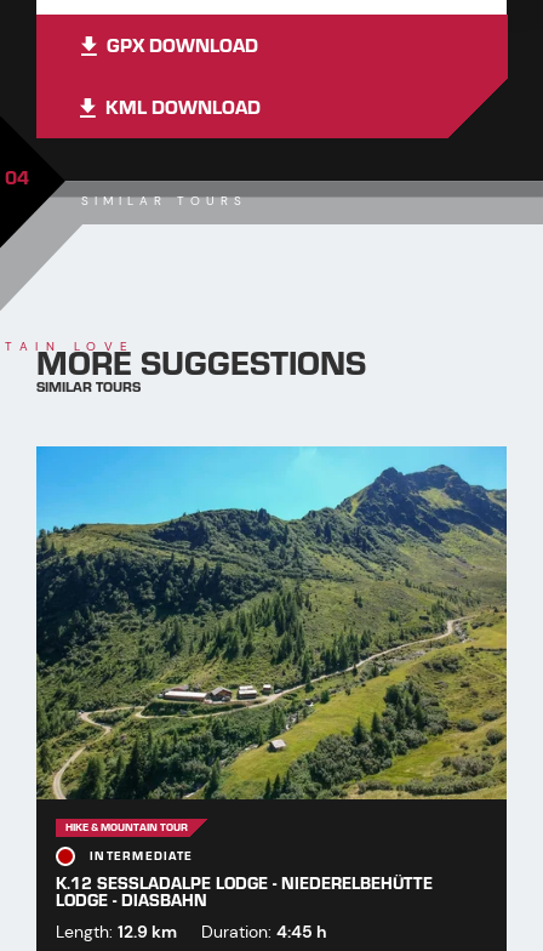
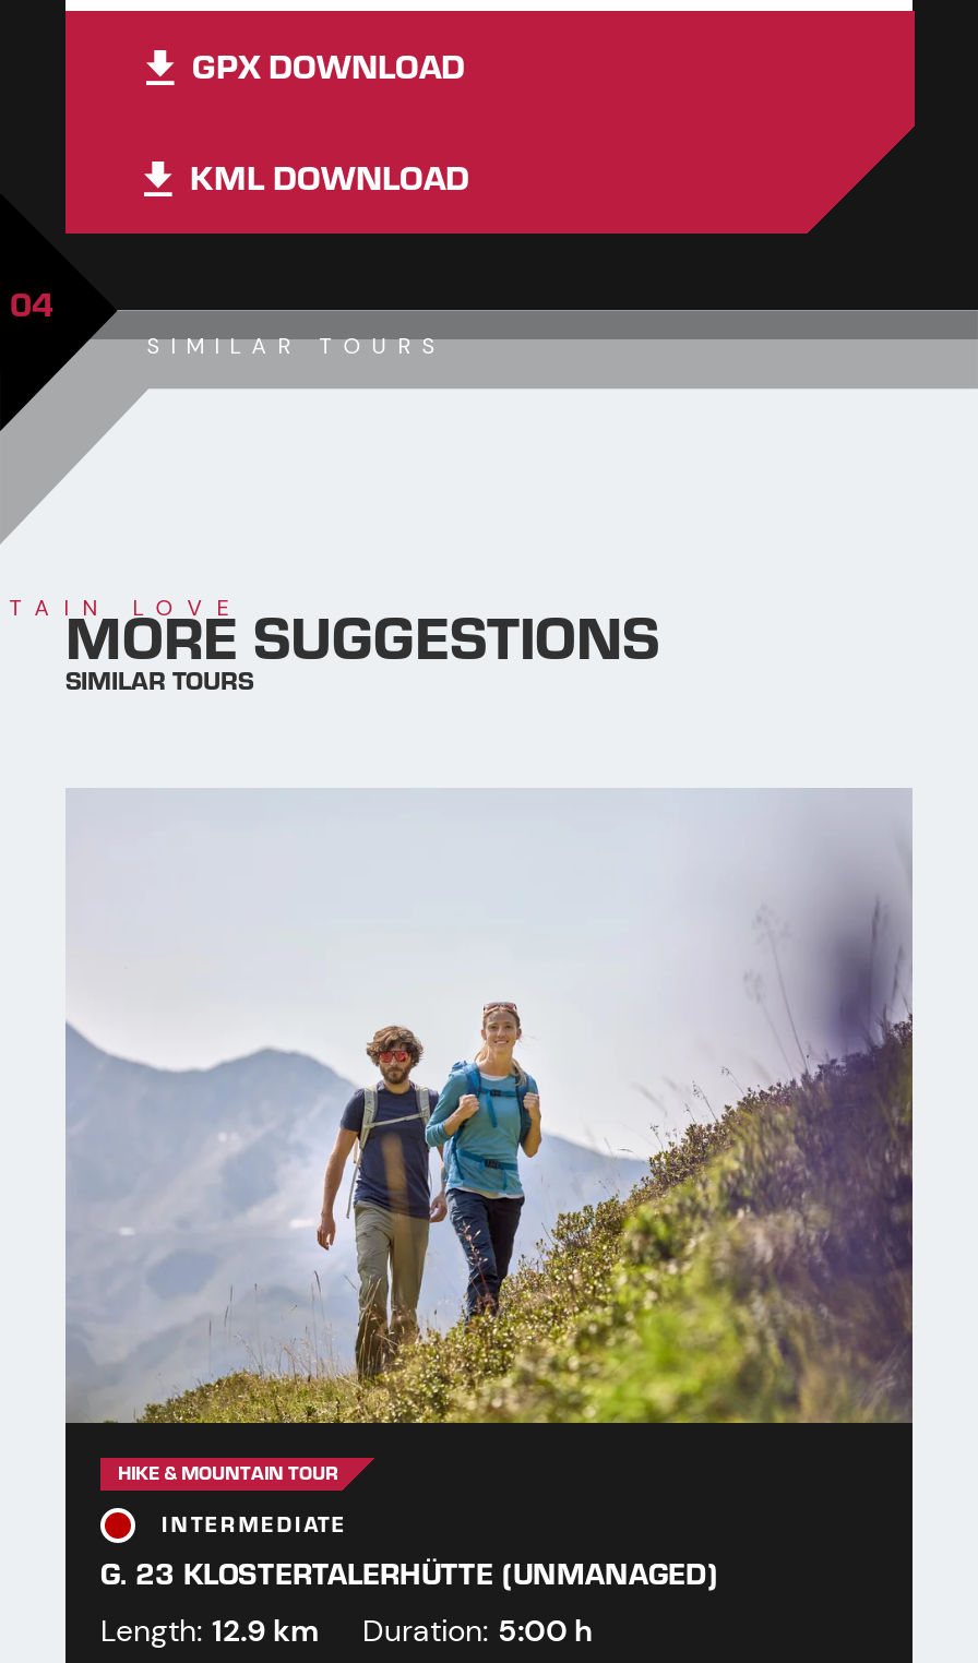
- [image]
+ [image]

- K.12 SESSLADALPE LODGE - NIEDERELBEHÜTTE
- LODGE - DIASBAHN
+ G. 23 KLOSTERTALERHÜTTE (UNMANAGED)

- Length: 12.9 km Duration: 4:45 h
+ Length: 12.9 km Duration: 5:00 h
